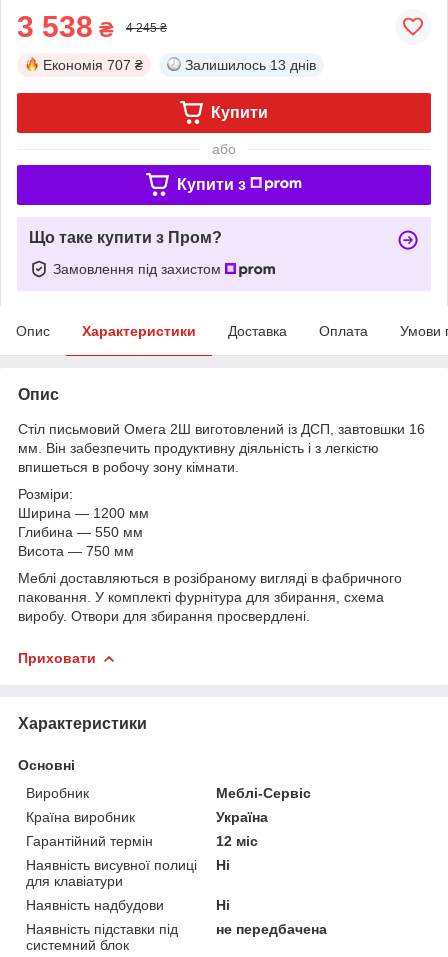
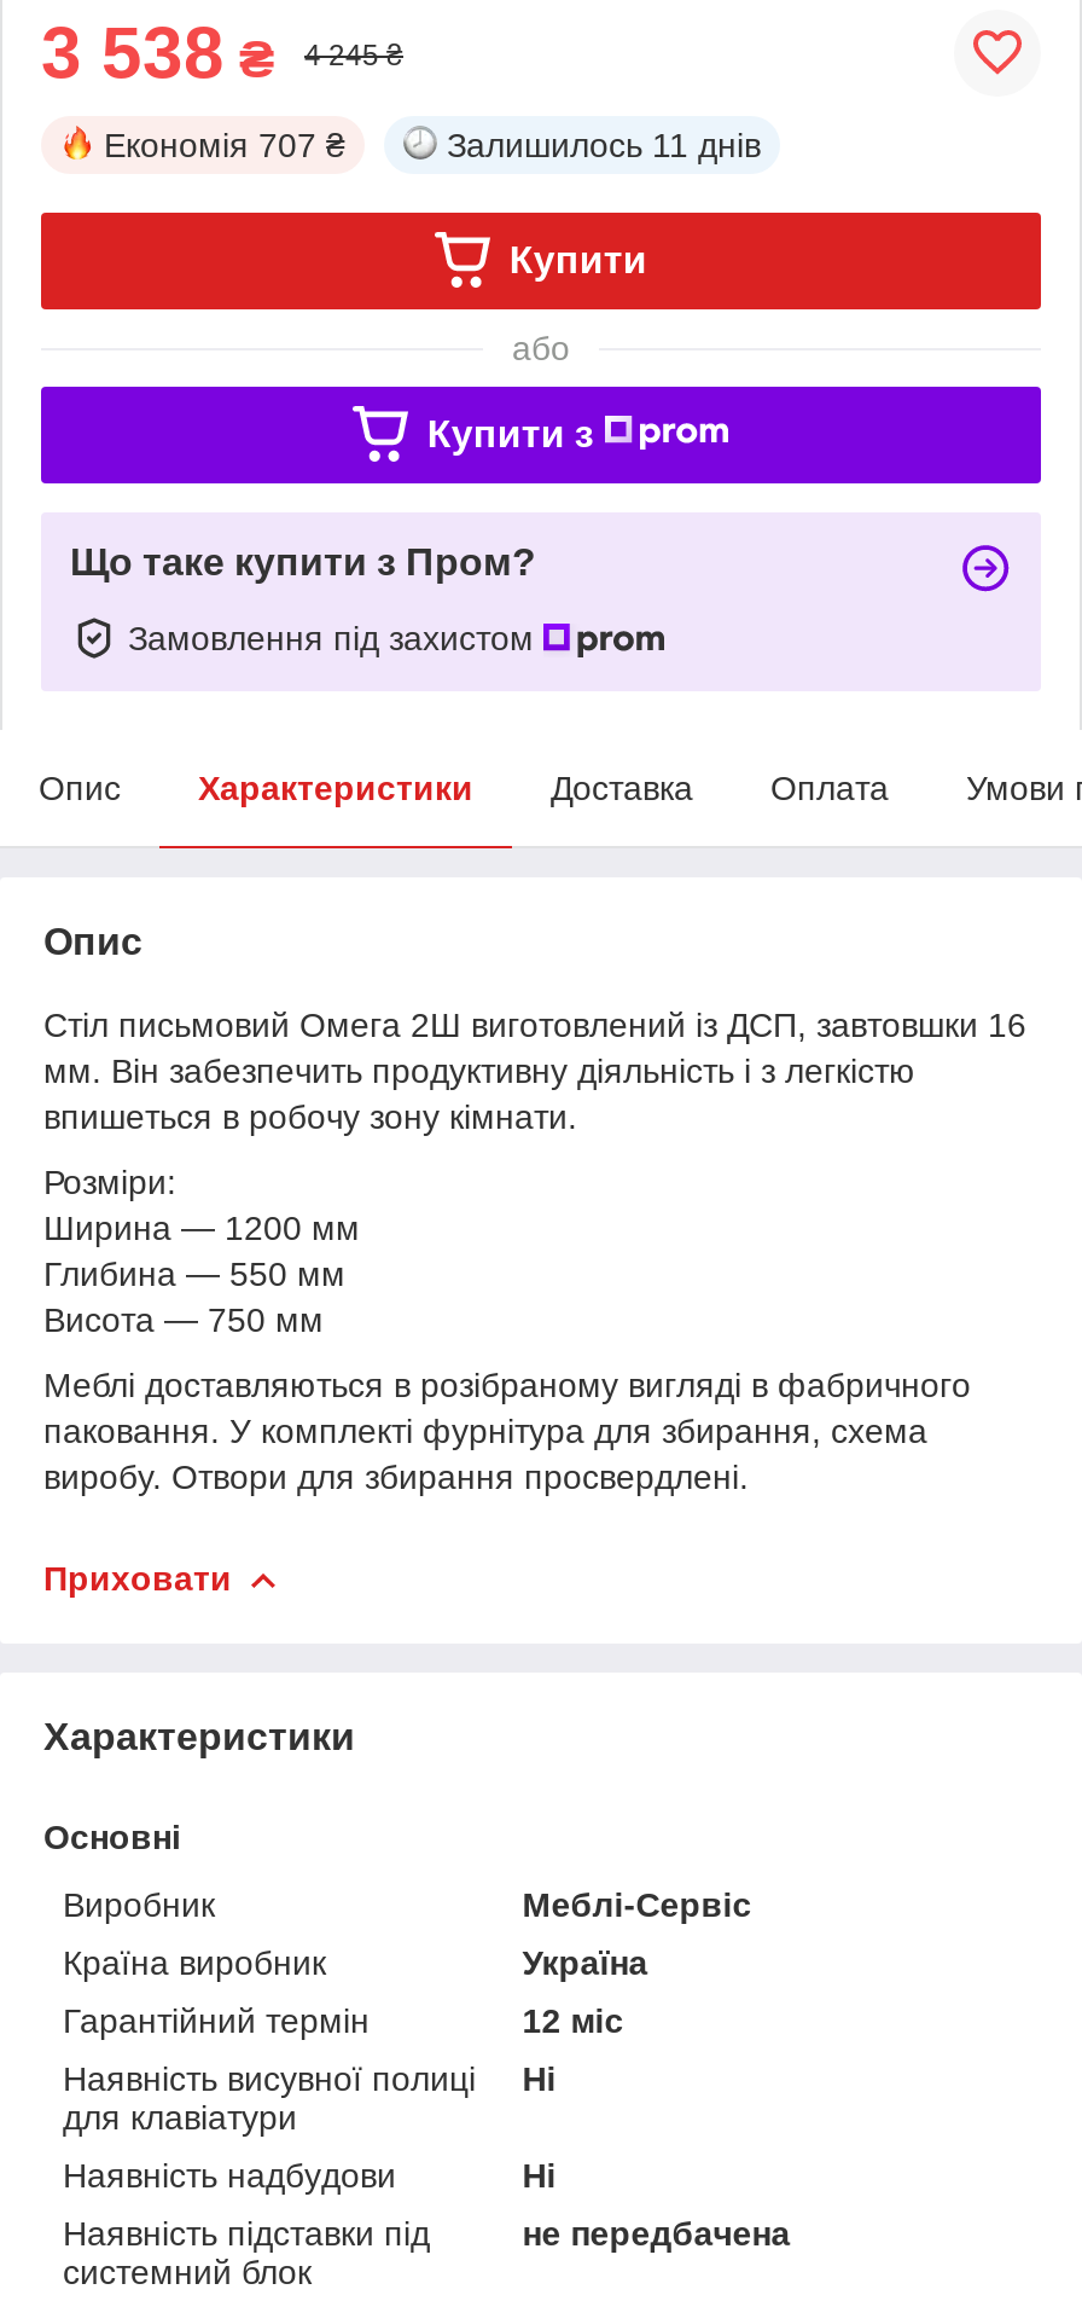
- Залишилось 13 днів
+ Залишилось 11 днів
